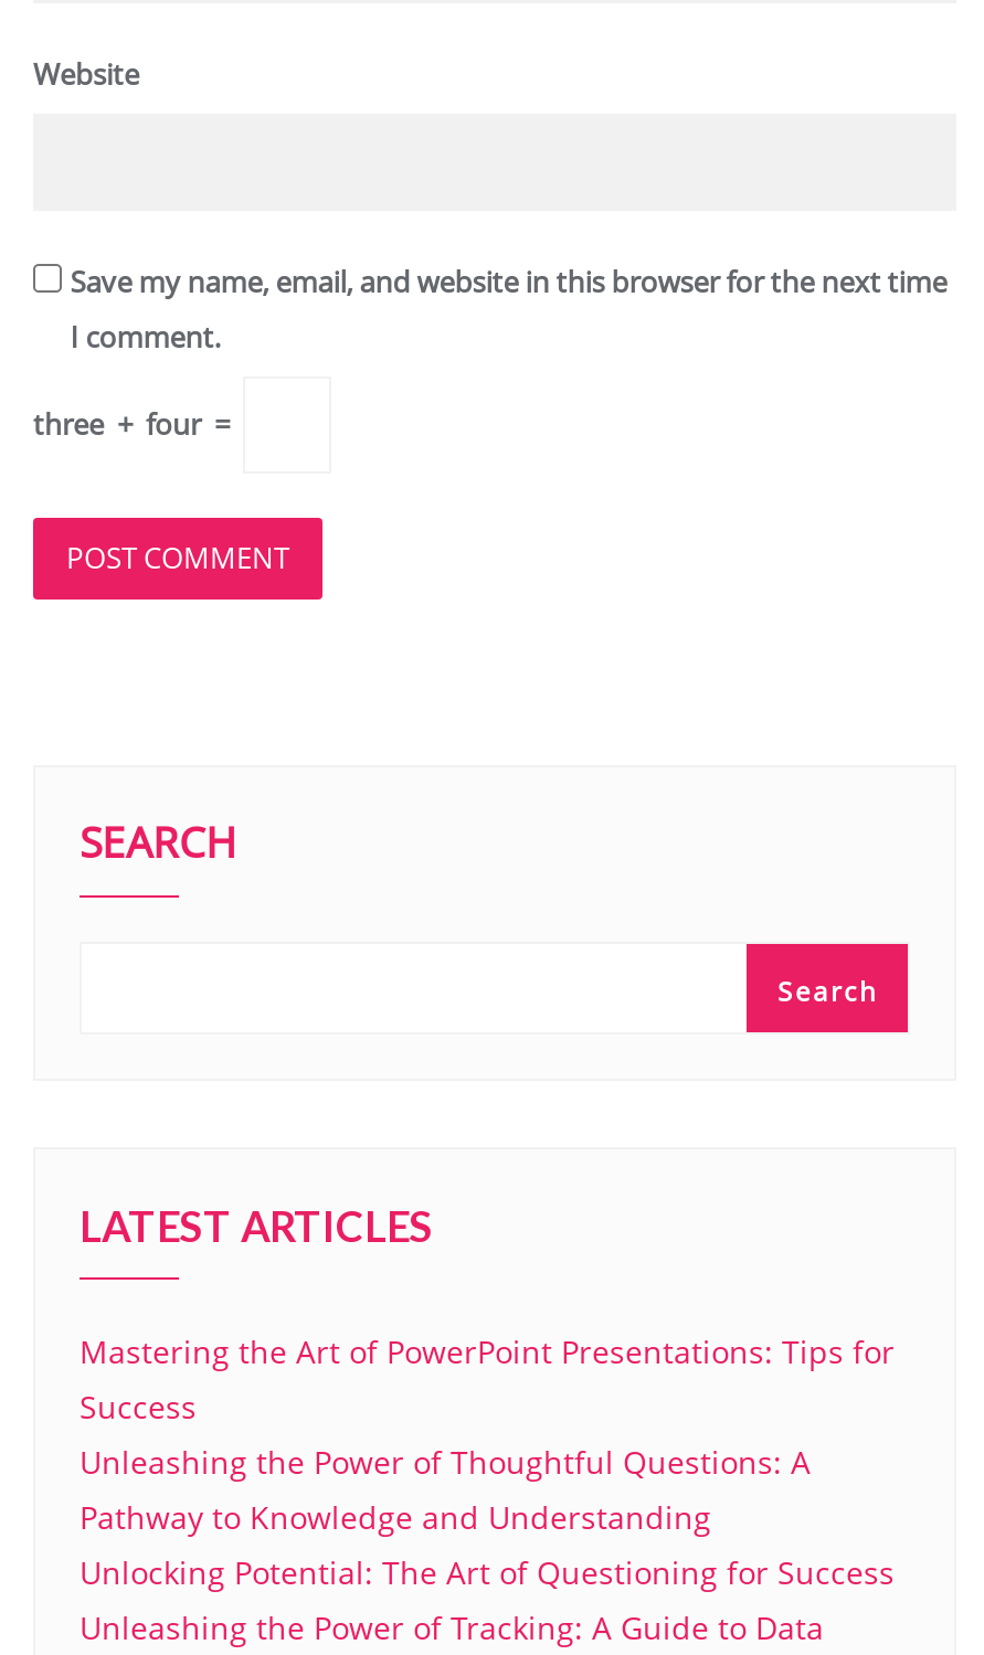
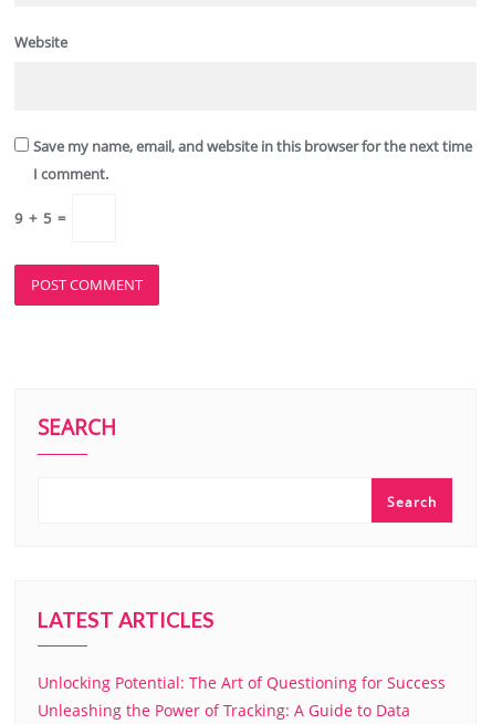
- three + four =
+ 9 + 5 =

- Mastering the Art of PowerPoint Presentations: Tips for
- Success
- Unleashing the Power of Thoughtful Questions: A
- Pathway to Knowledge and Understanding
